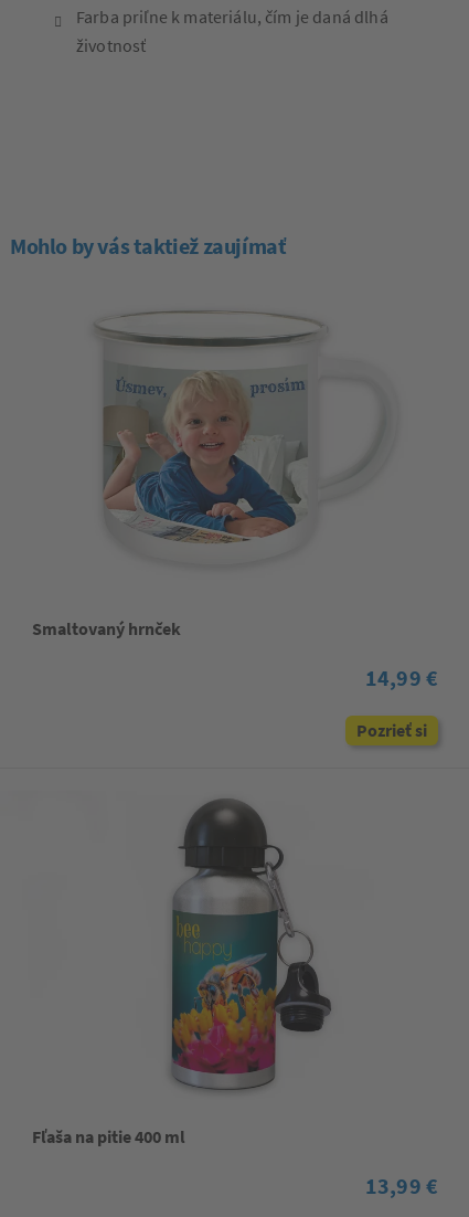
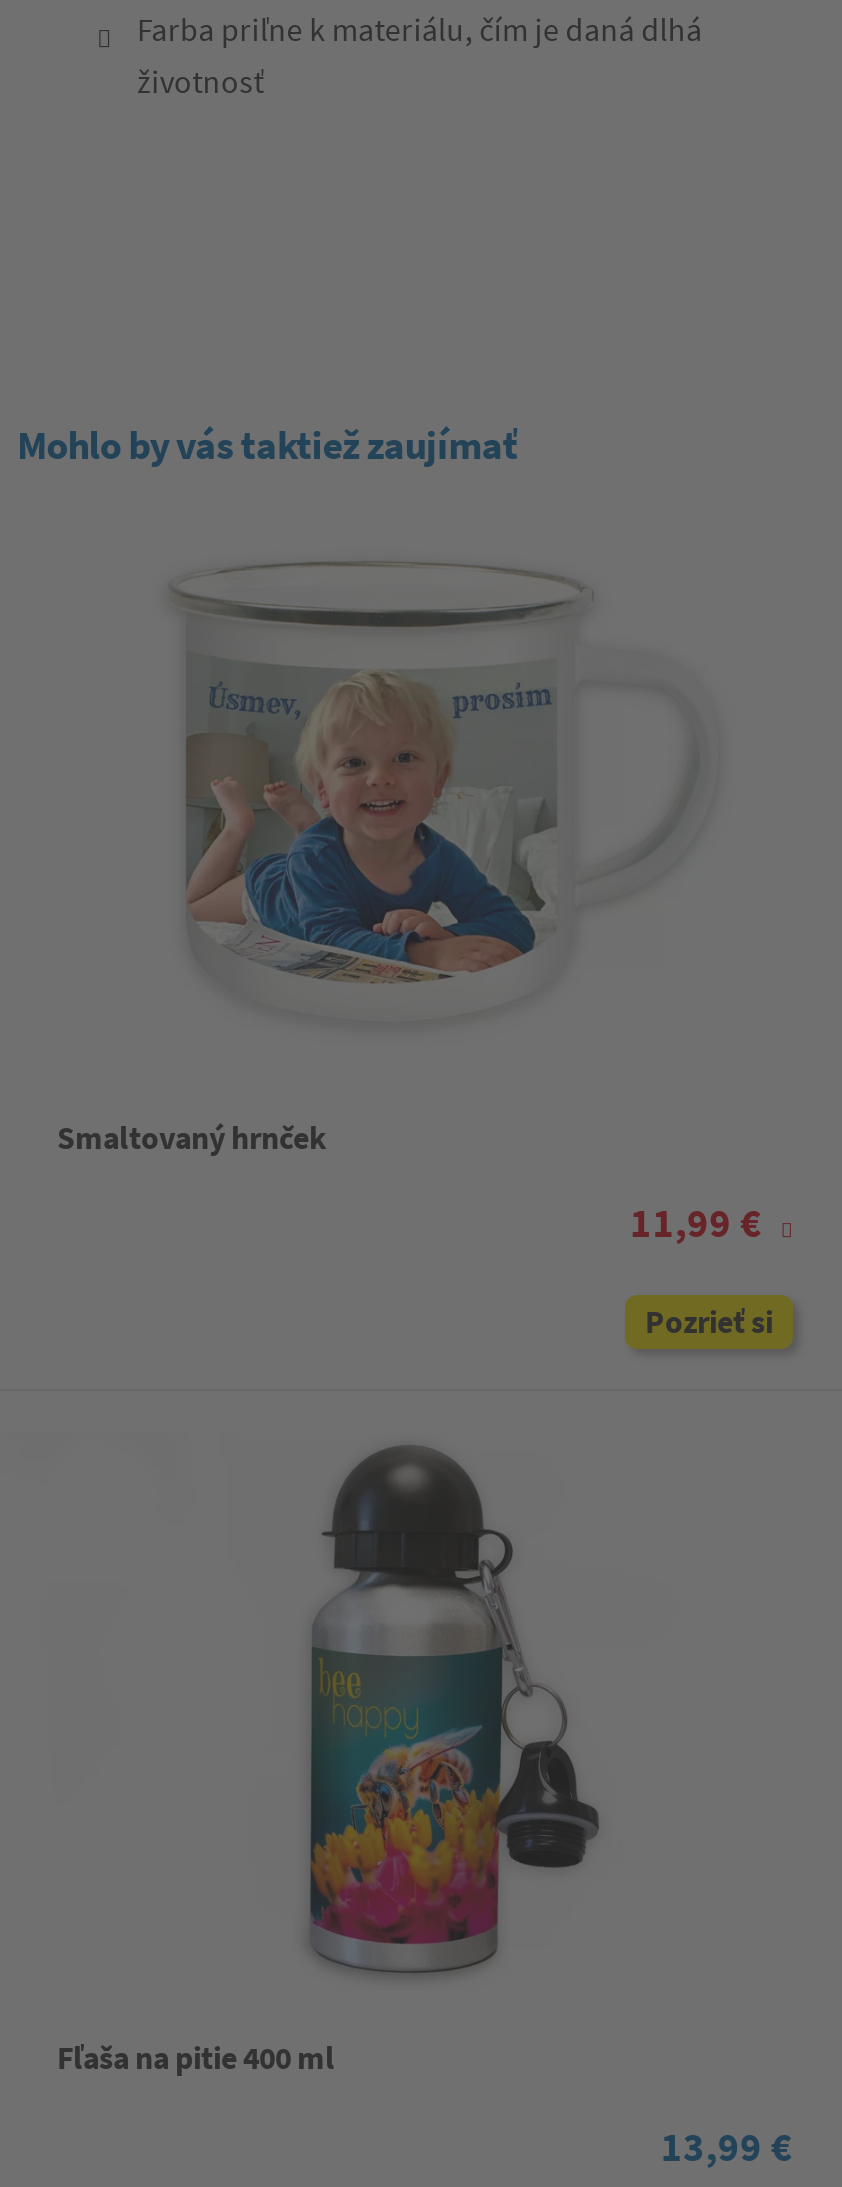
- 14,99 €
+ 11,99 €
